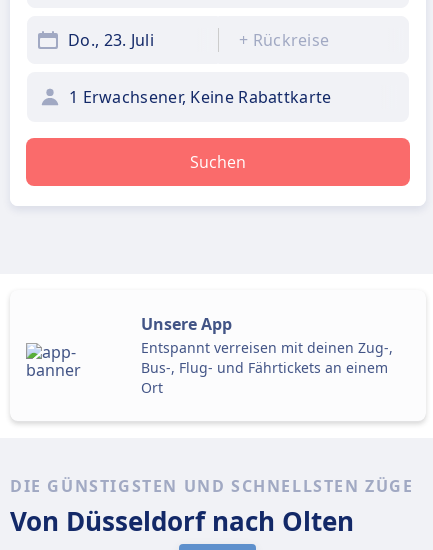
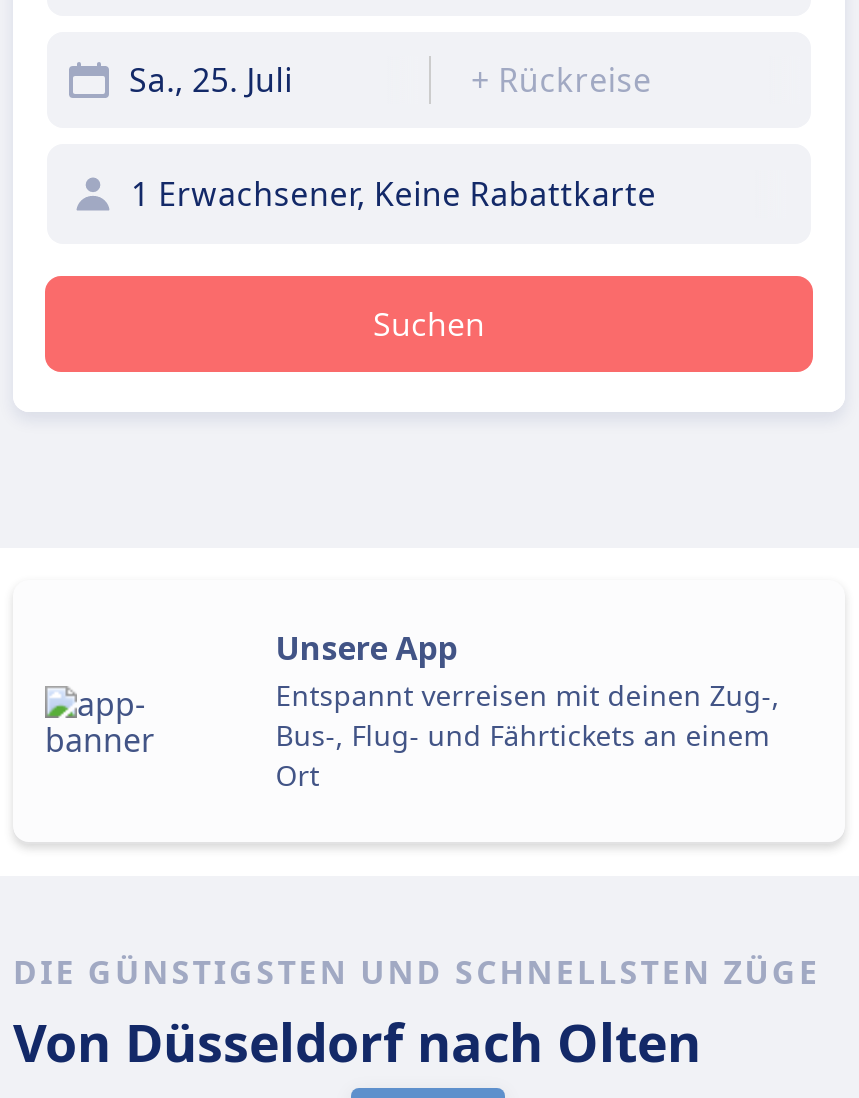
- Do., 23. Juli
+ Sa., 25. Juli
